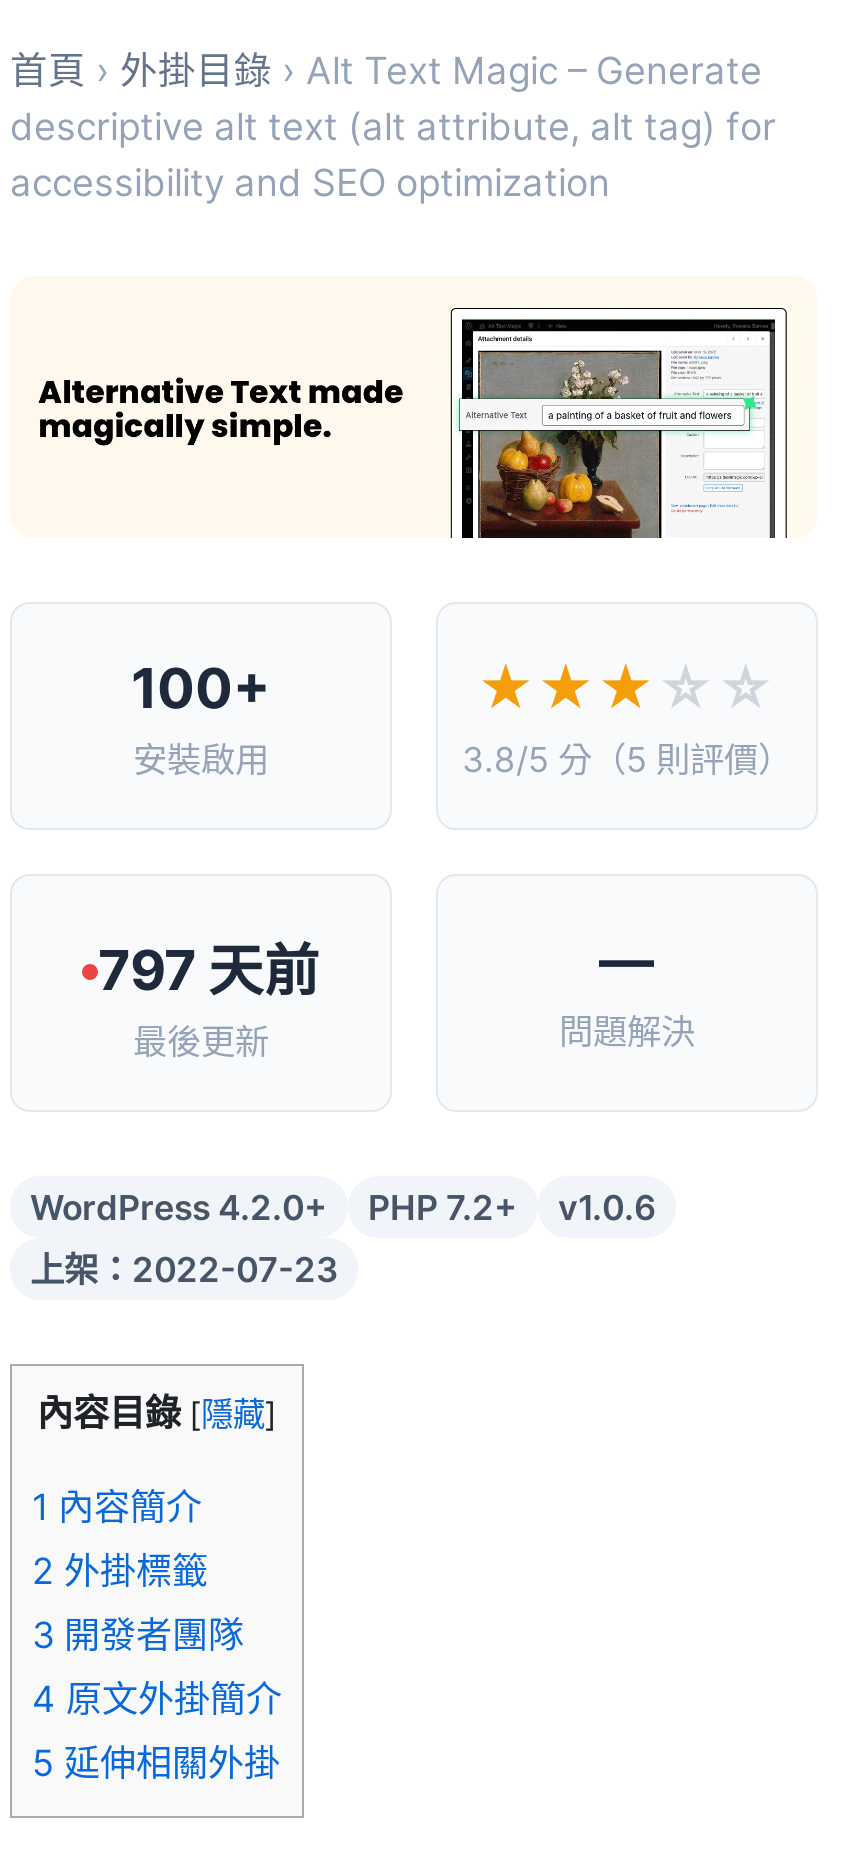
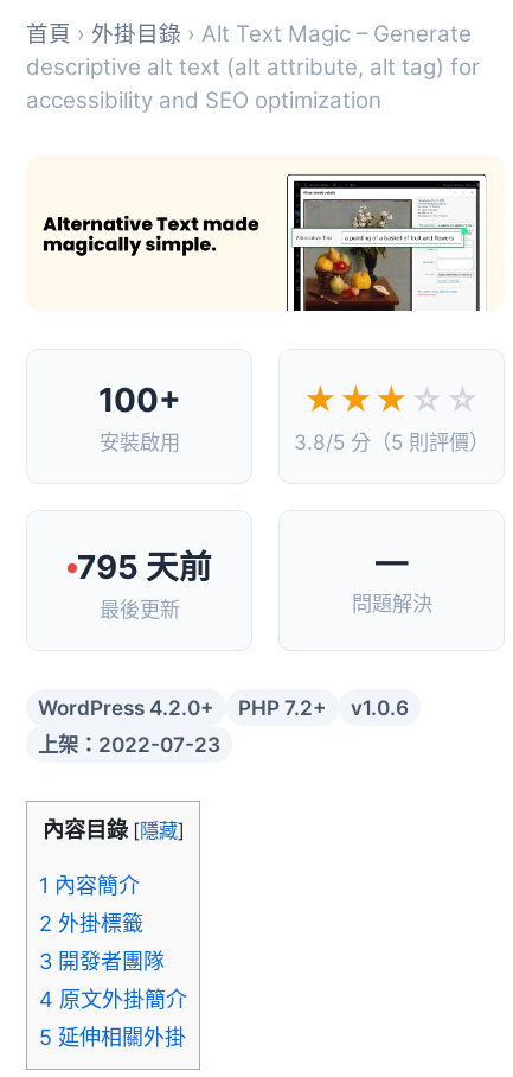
- 797 天前
+ 795 天前
